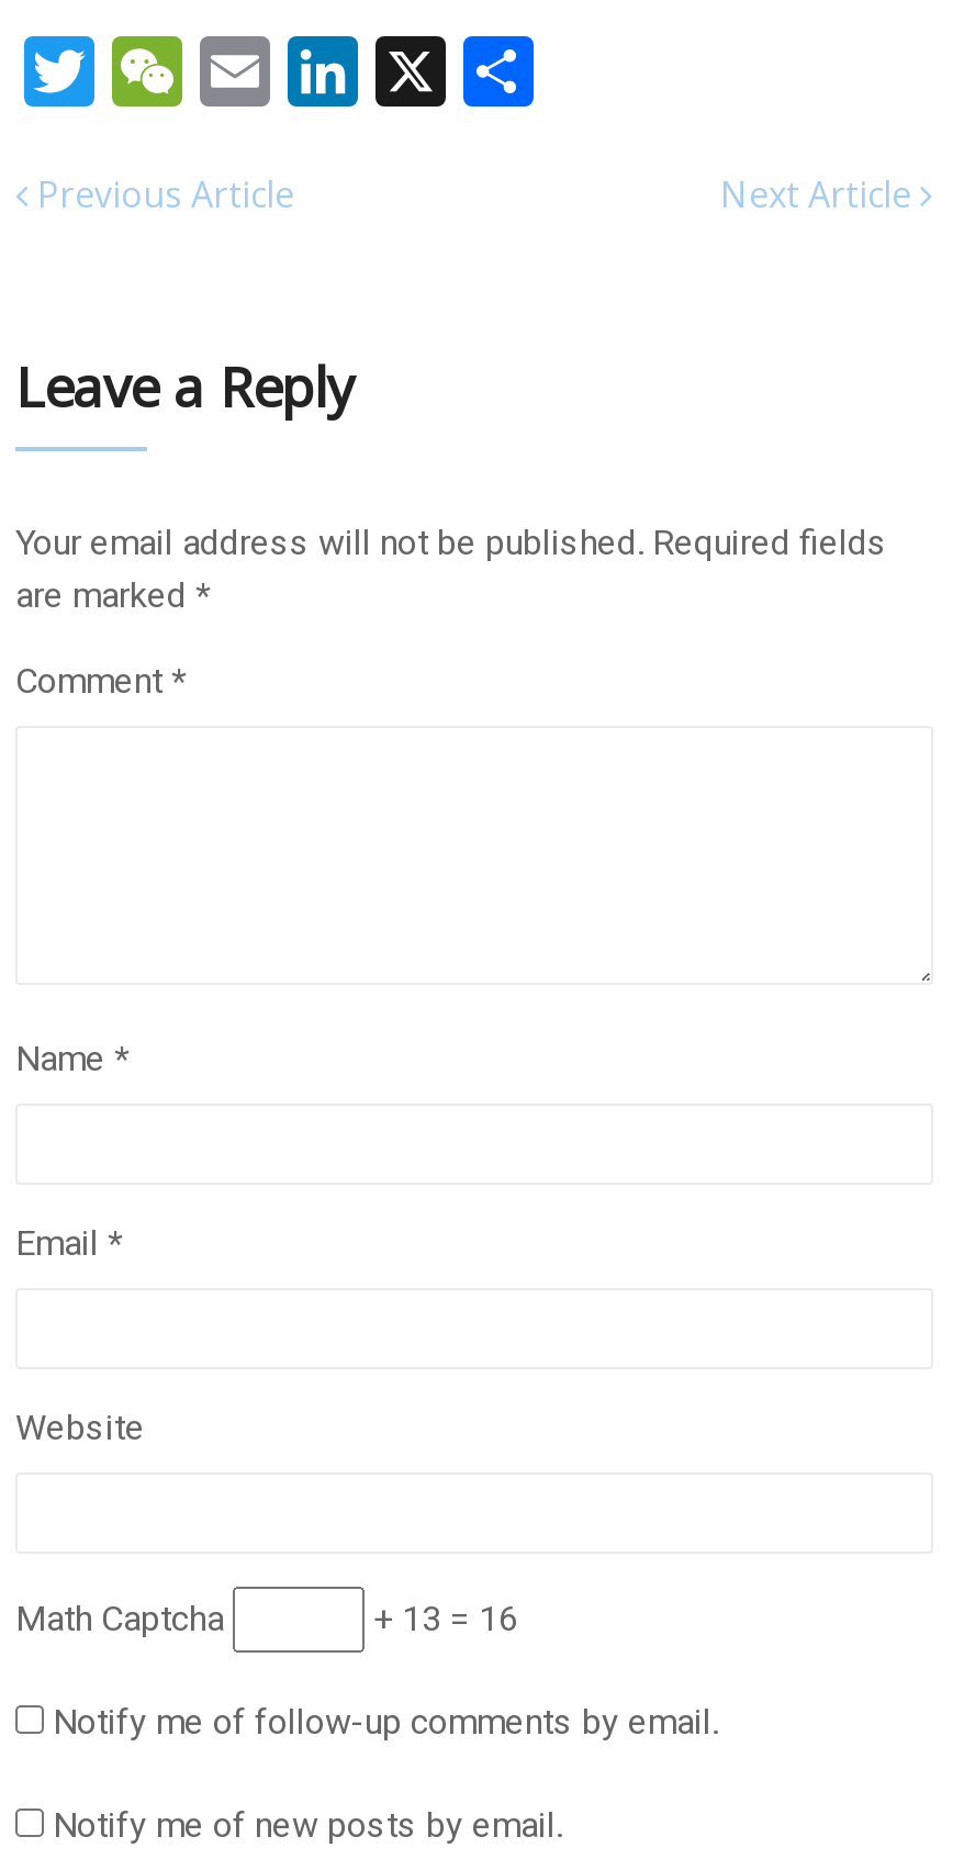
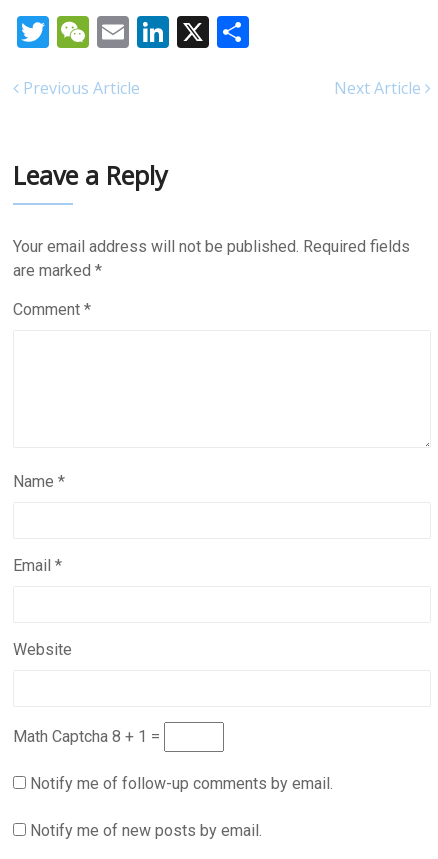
- Math Captcha
- + 13 = 16
+ Math Captcha 8 + 1 =
